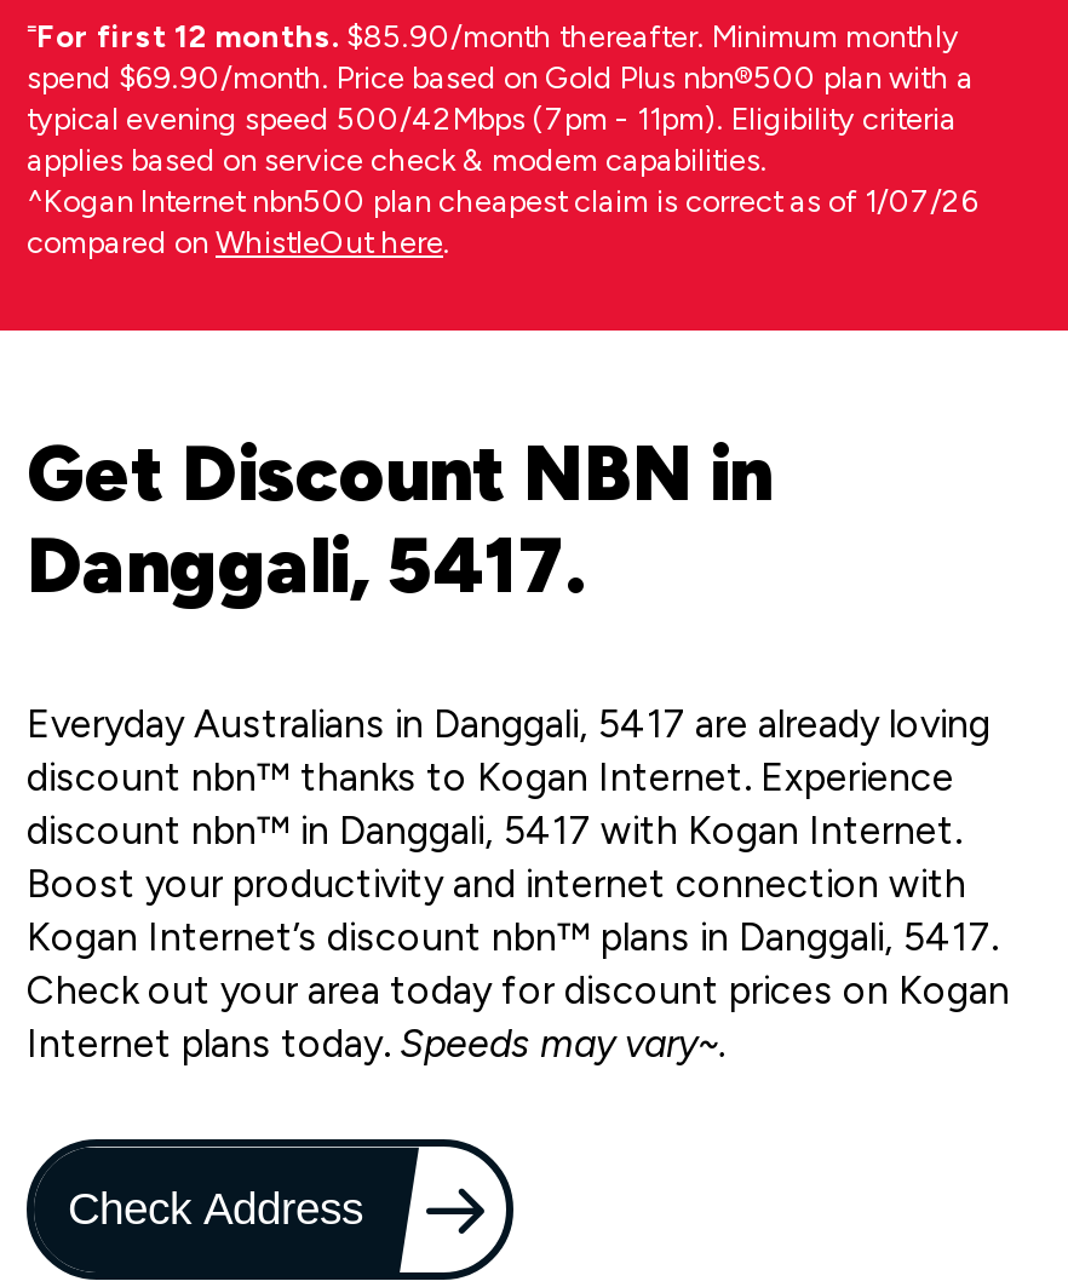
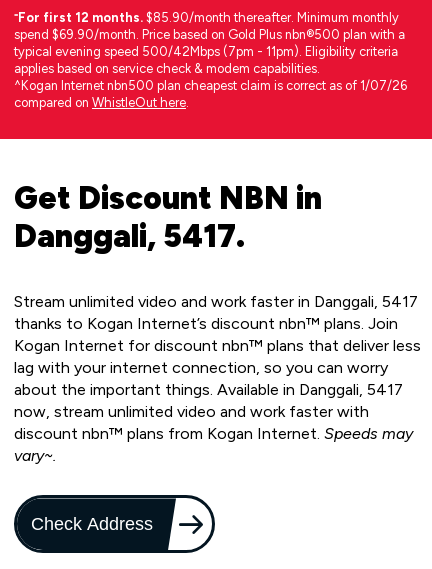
- Everyday Australians in Danggali, 5417 are already loving
- discount nbn™ thanks to Kogan Internet. Experience
- discount nbn™ in Danggali, 5417 with Kogan Internet.
- Boost your productivity and internet connection with
- Kogan Internet’s discount nbn™ plans in Danggali, 5417.
- Check out your area today for discount prices on Kogan
- Internet plans today. Speeds may vary~.
+ Stream unlimited video and work faster in Danggali, 5417
+ thanks to Kogan Internet’s discount nbn™ plans. Join
+ Kogan Internet for discount nbn™ plans that deliver less
+ lag with your internet connection, so you can worry
+ about the important things. Available in Danggali, 5417
+ now, stream unlimited video and work faster with
+ discount nbn™ plans from Kogan Internet. Speeds may
+ vary~.
